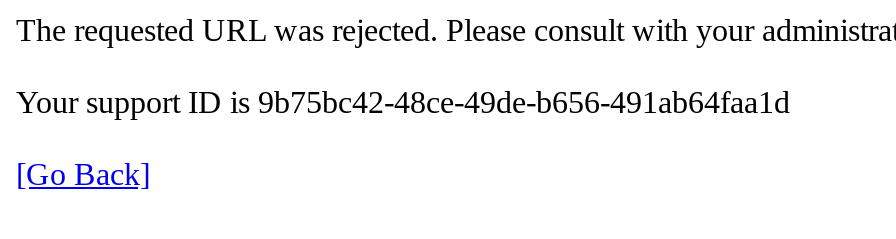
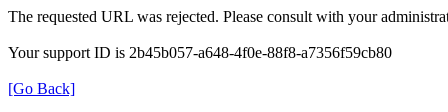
- Your support ID is 9b75bc42-48ce-49de-b656-491ab64faa1d
+ Your support ID is 2b45b057-a648-4f0e-88f8-a7356f59cb80
